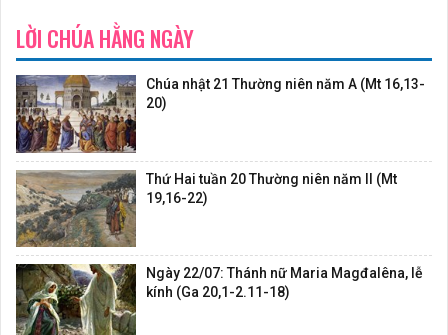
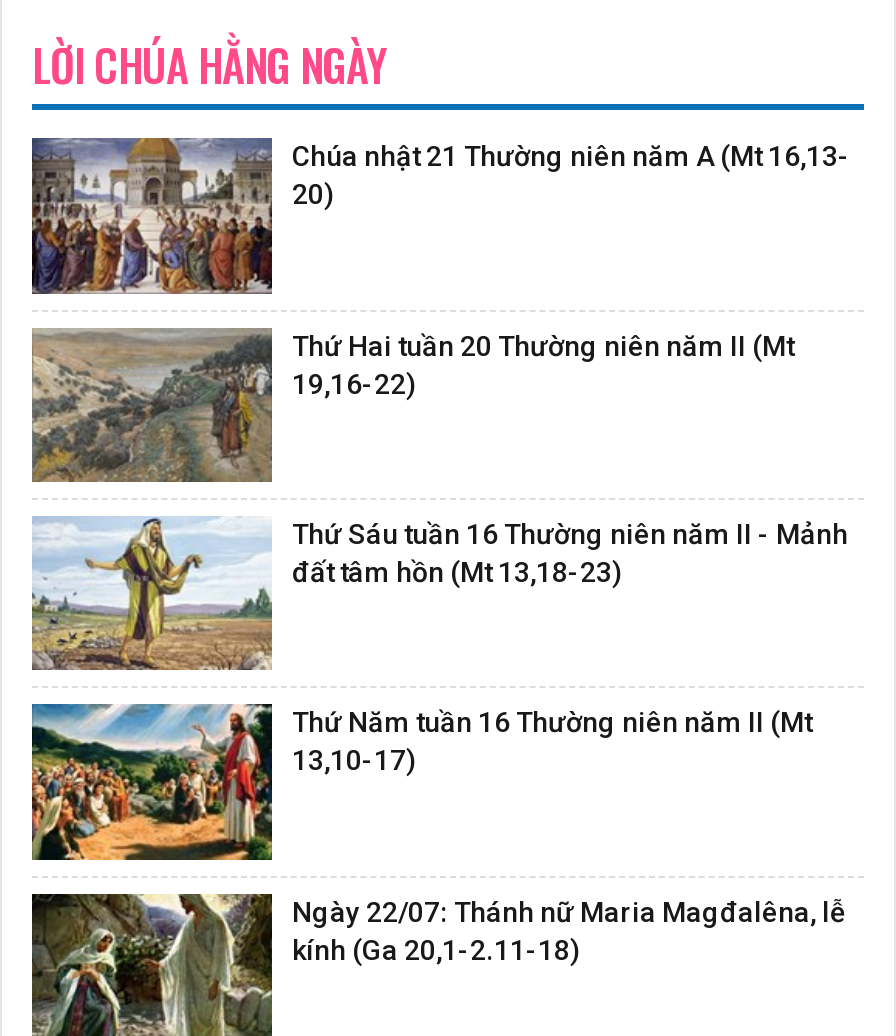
+ [image]
+ Thứ Sáu tuần 16 Thường niên năm II - Mảnh
+ đất tâm hồn (Mt 13,18-23)

+ [image]
+ Thứ Năm tuần 16 Thường niên năm II (Mt
+ 13,10-17)
